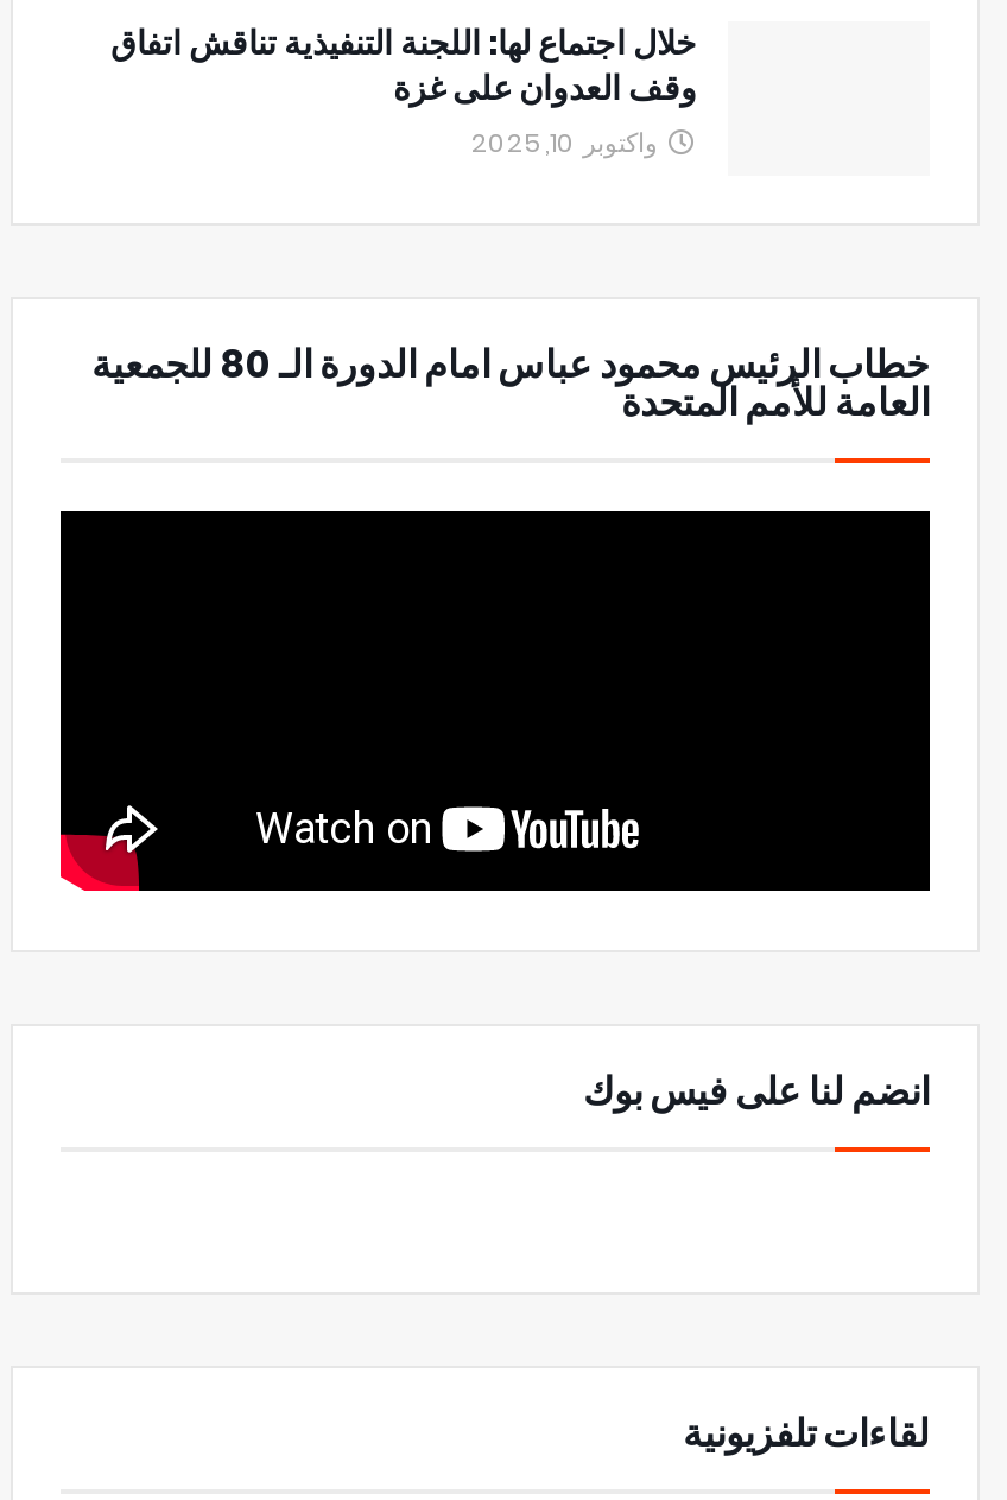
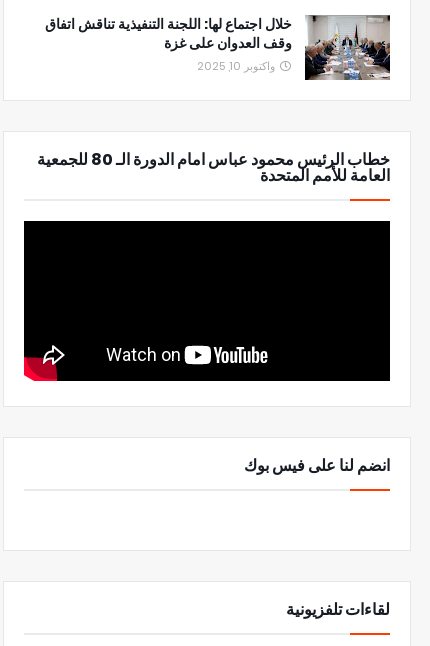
+ [image]
